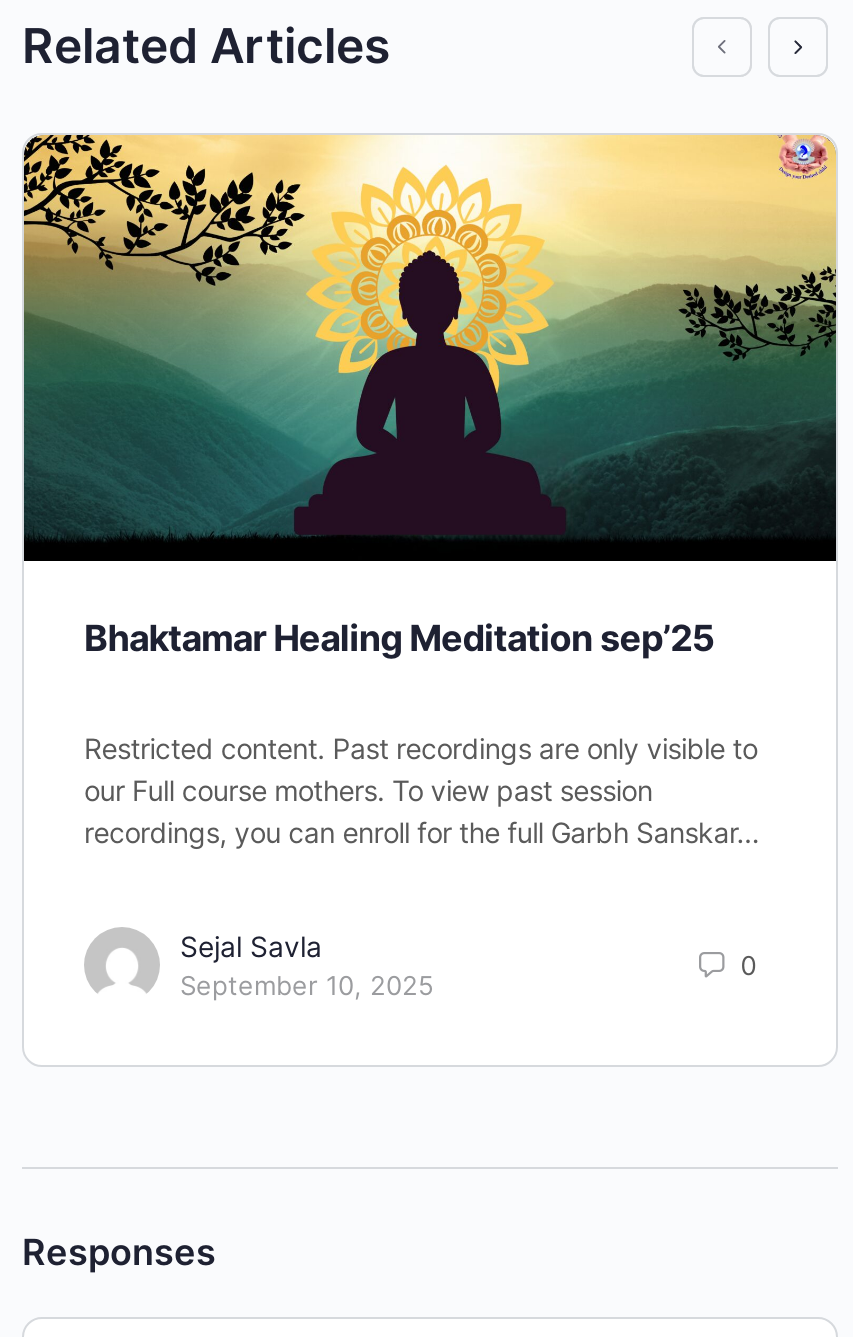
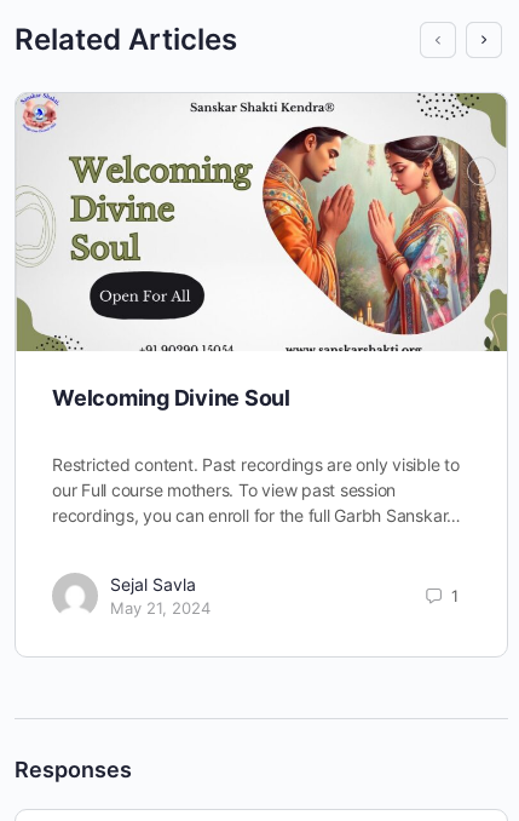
- [image]
- Bhaktamar Healing Meditation sep’25
+ [image]
+ Welcoming Divine Soul

- 0
+ 1

- September 10, 2025
+ May 21, 2024
